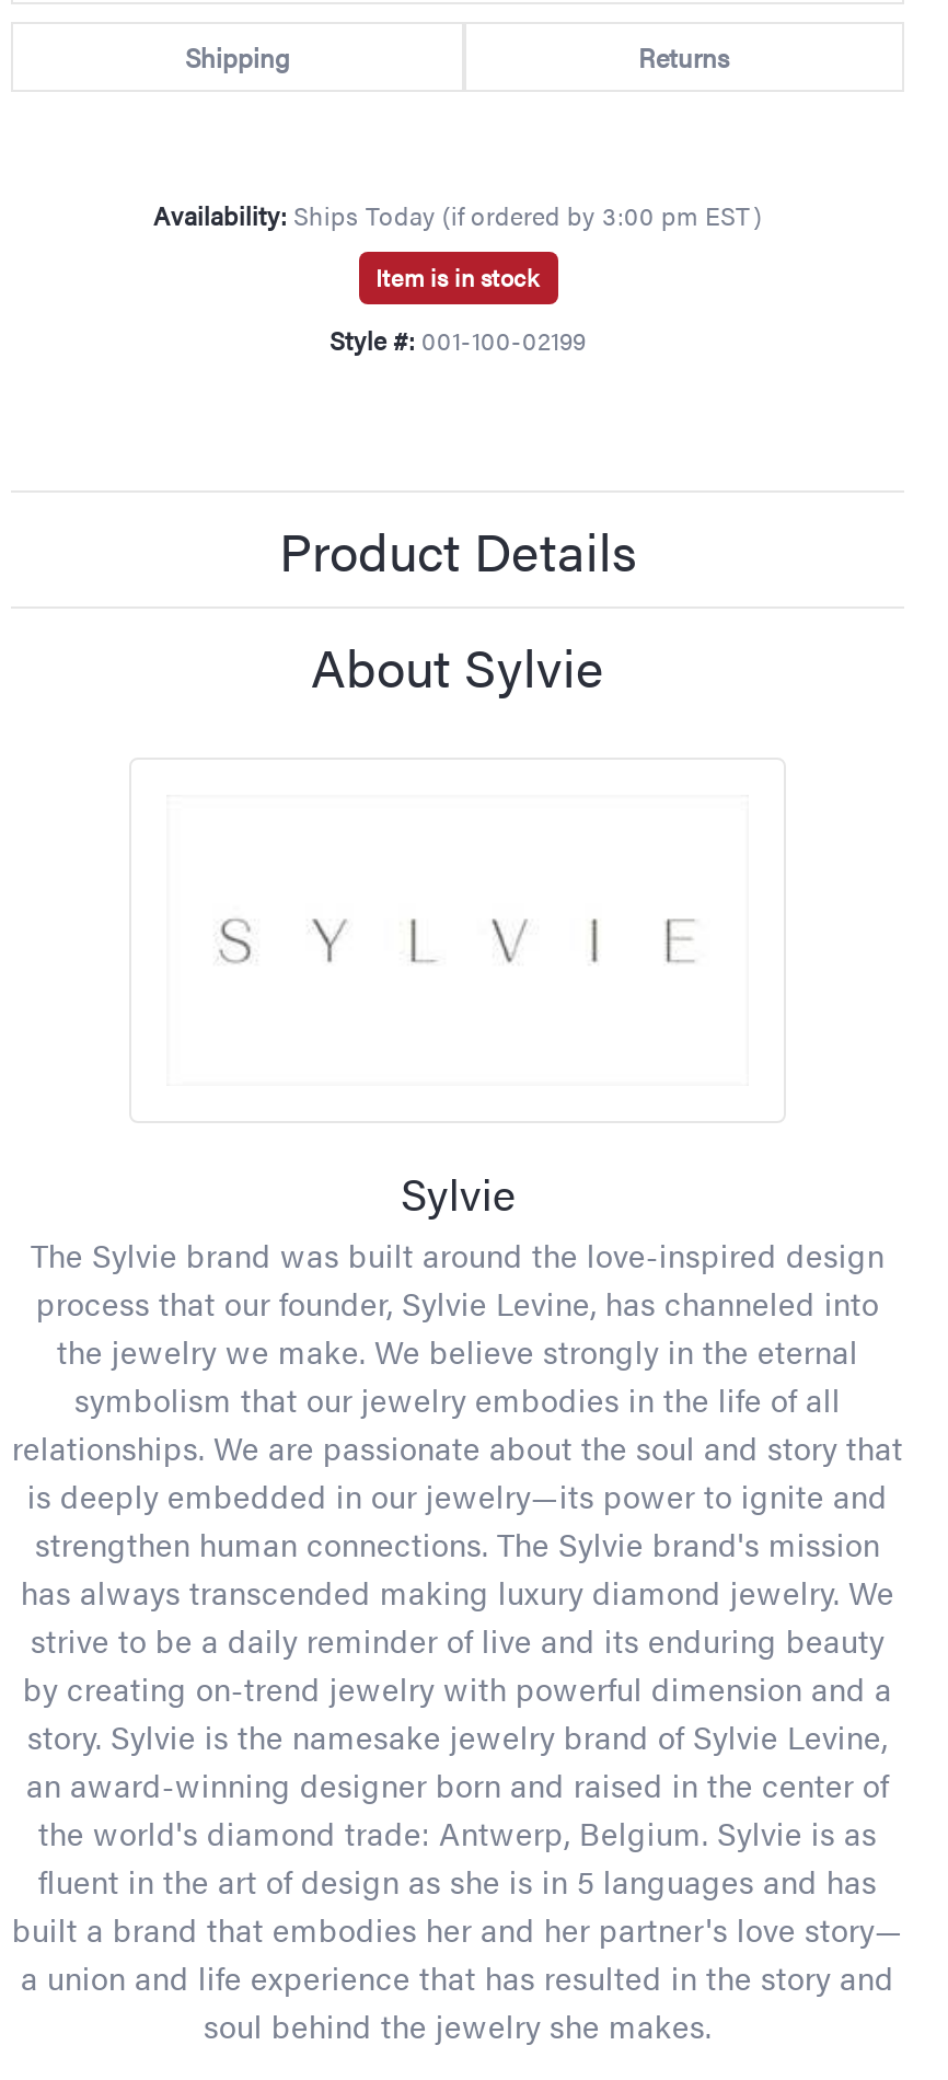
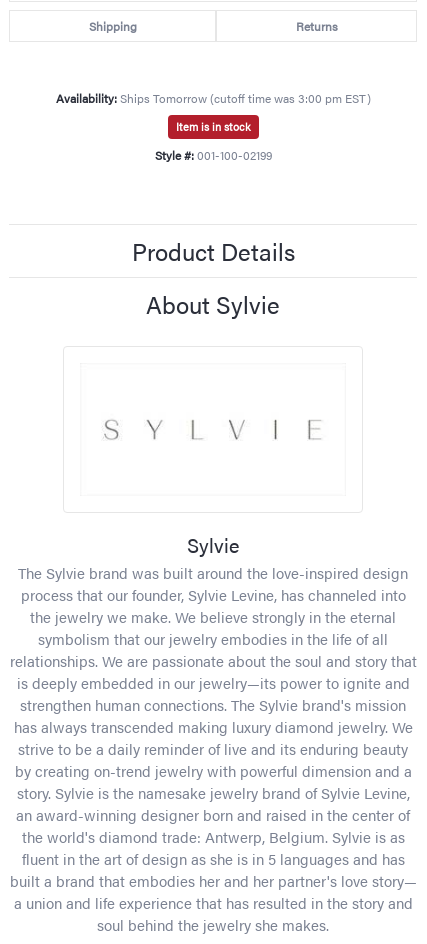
- Availability: Ships Today (if ordered by 3:00 pm EST)
+ Availability: Ships Tomorrow (cutoff time was 3:00 pm EST)
